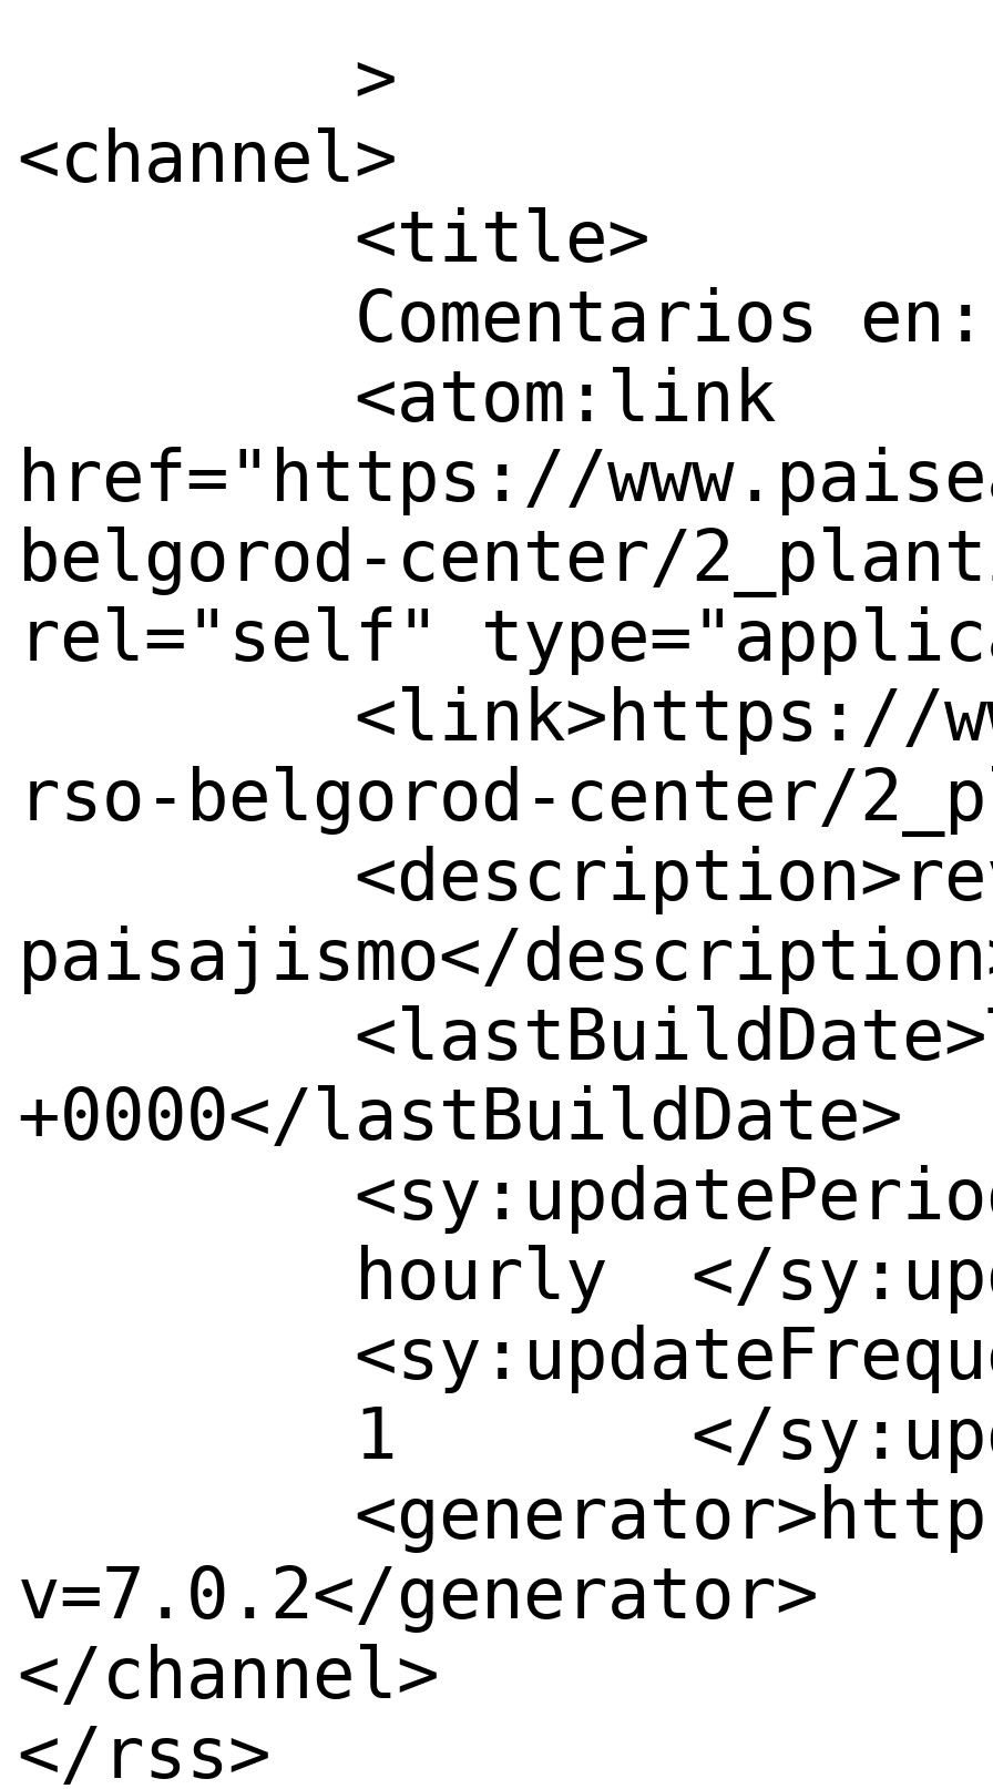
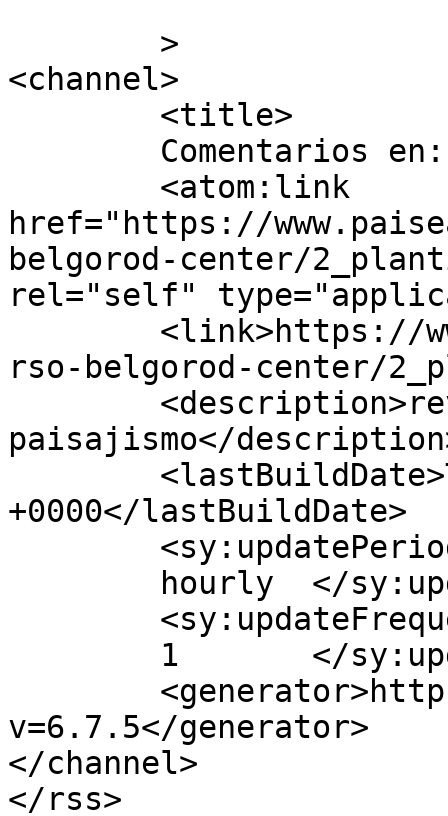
- v=7.0.2</generator>
+ v=6.7.5</generator>
